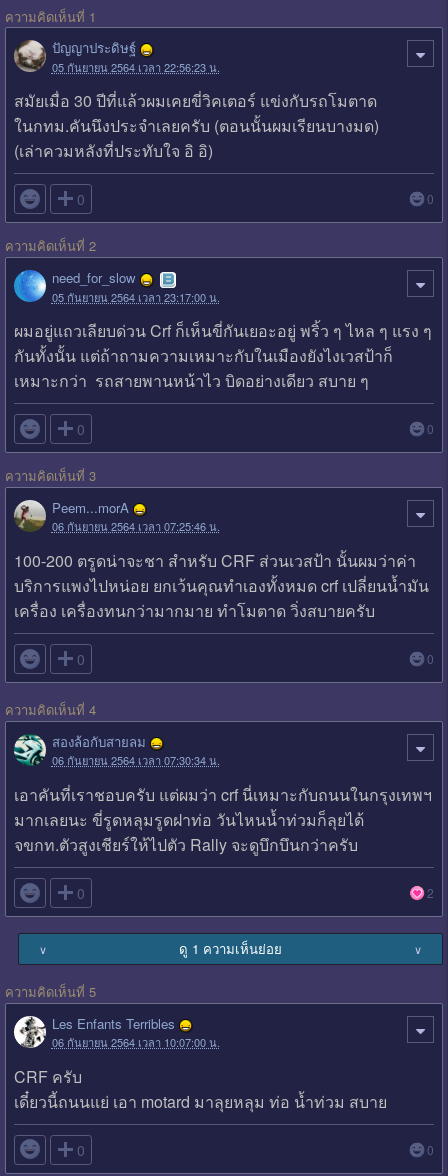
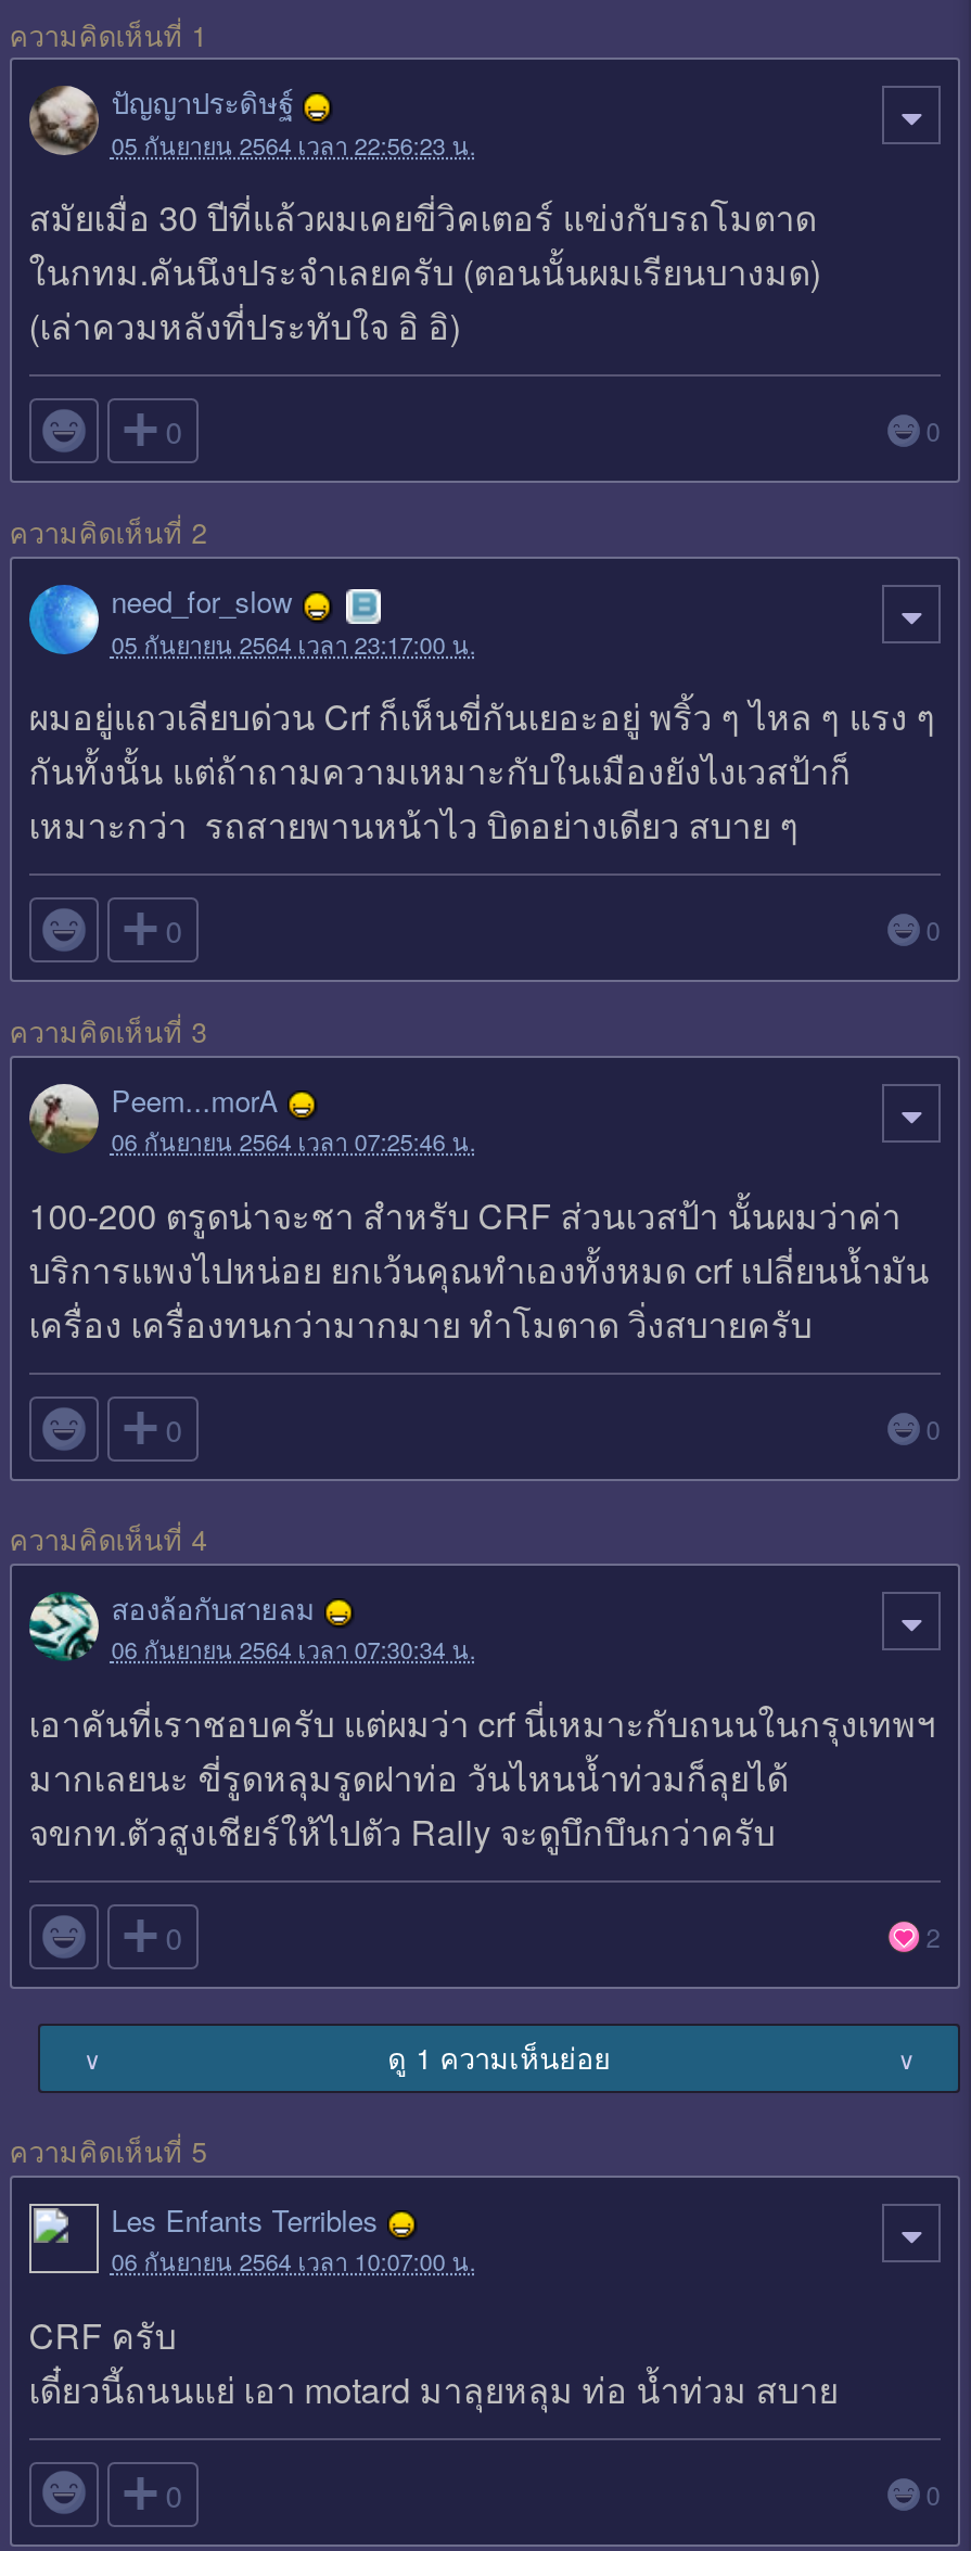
- [image]
+ [image]
